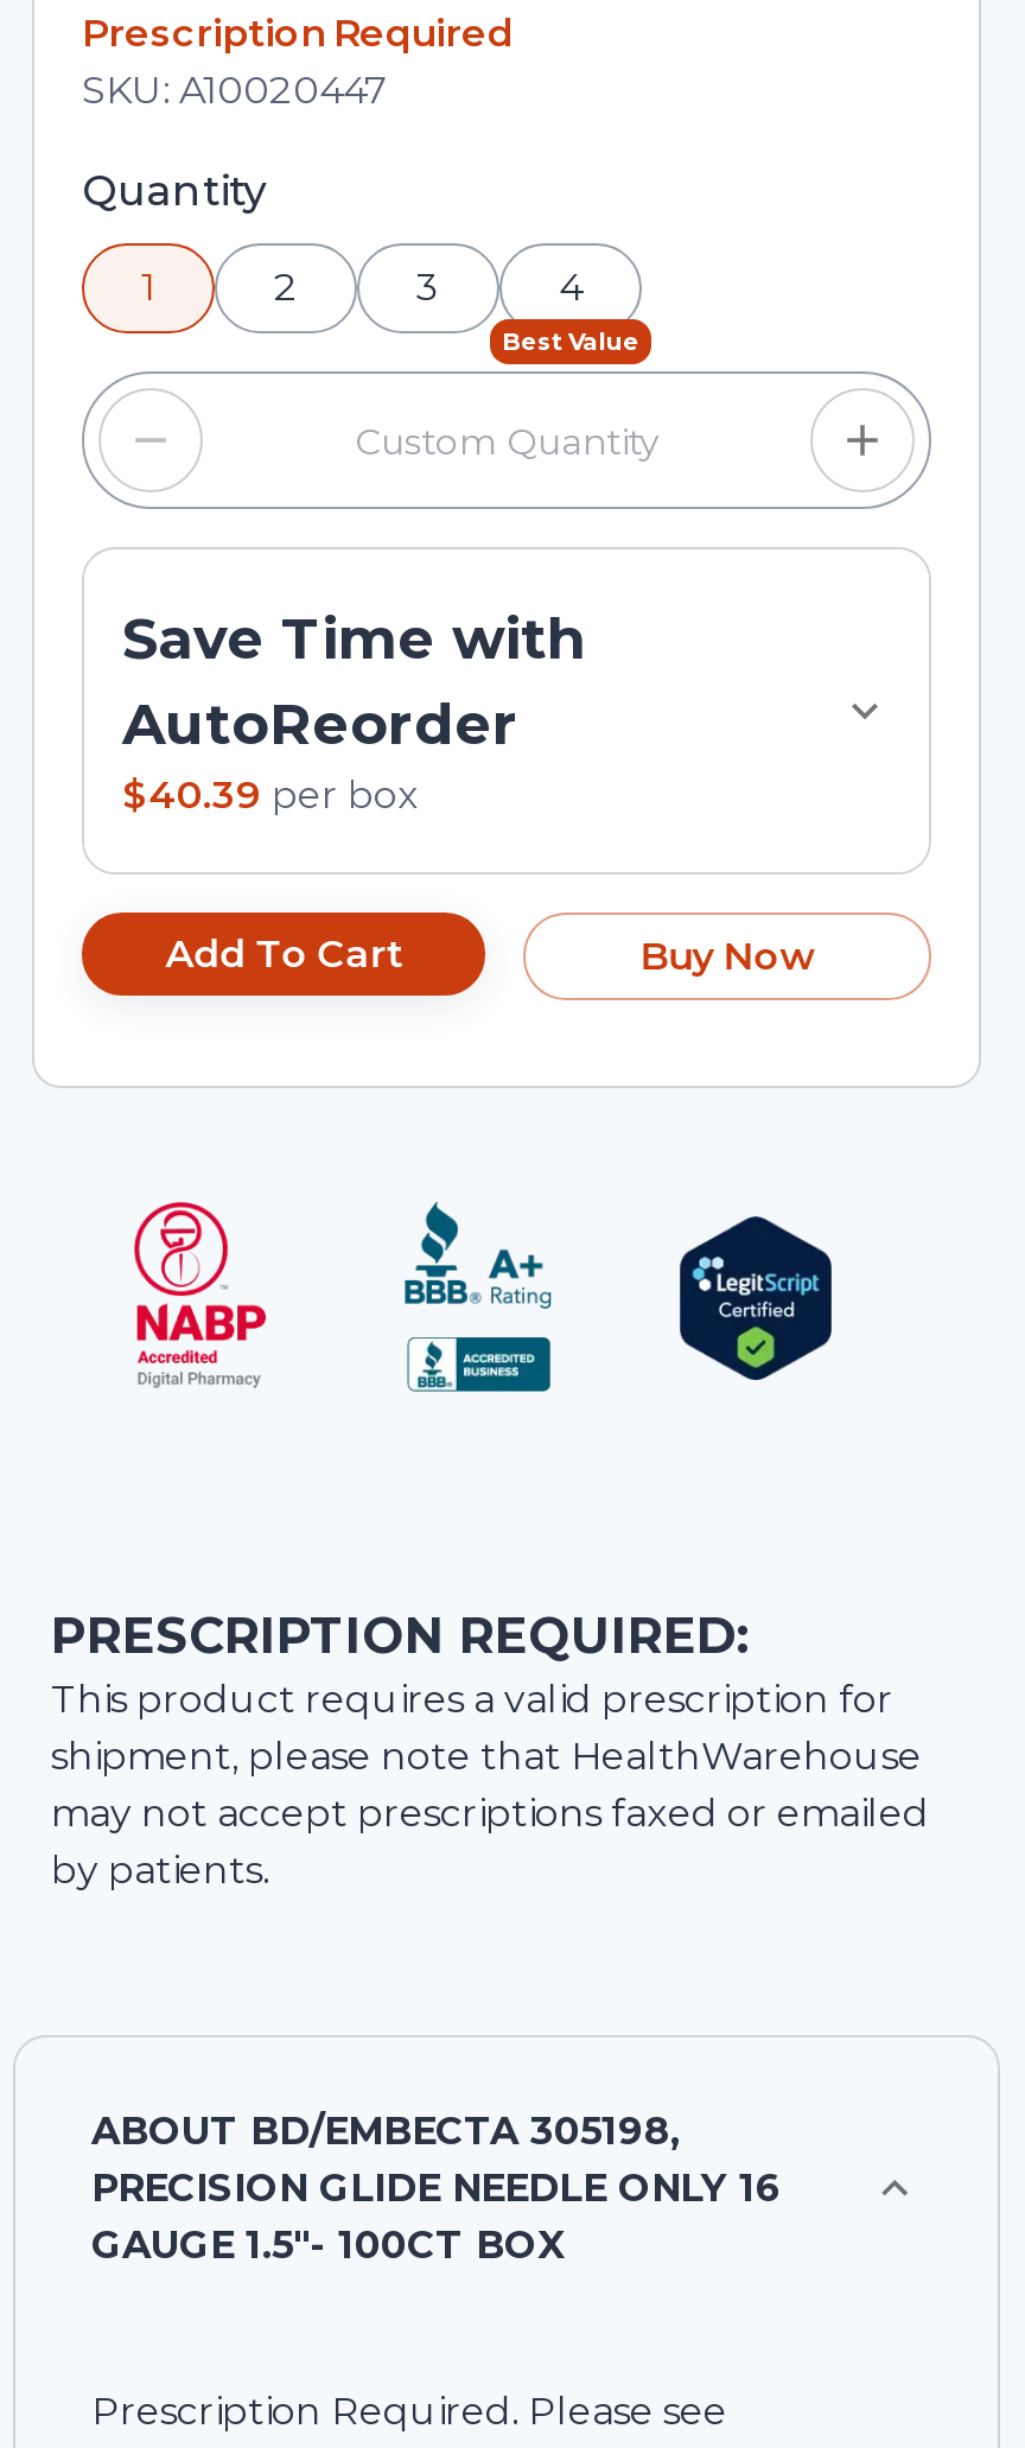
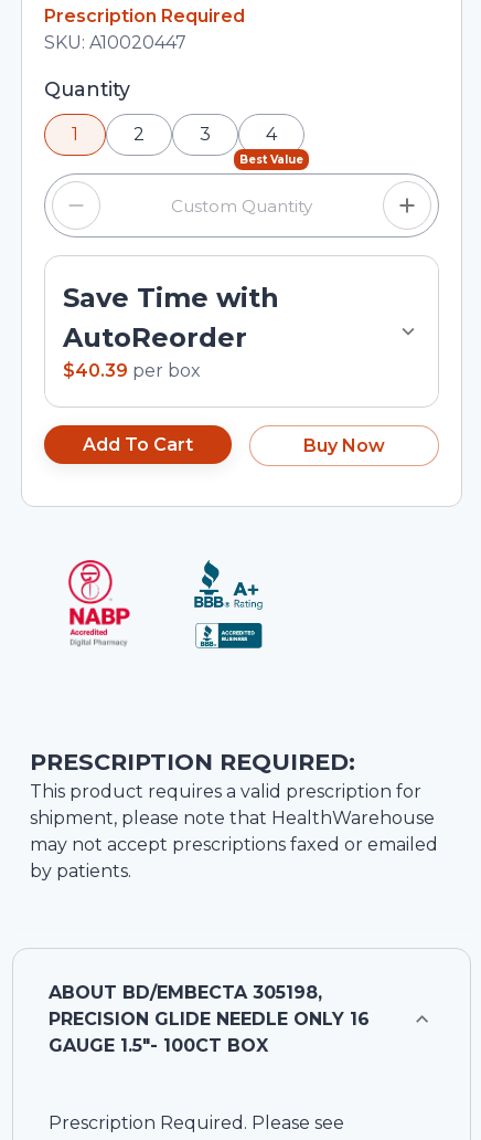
- [image]
